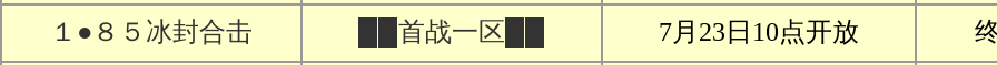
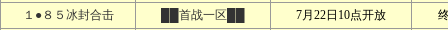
- 7月23日10点开放
+ 7月22日10点开放
